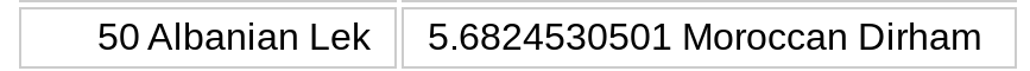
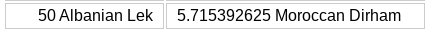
- 5.6824530501 Moroccan Dirham
+ 5.715392625 Moroccan Dirham
